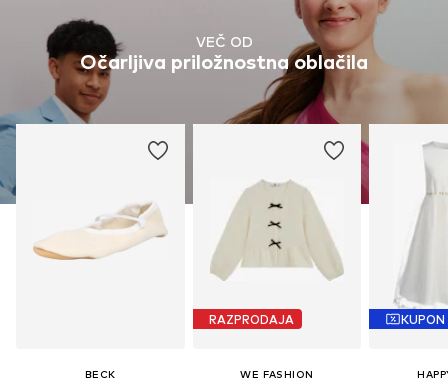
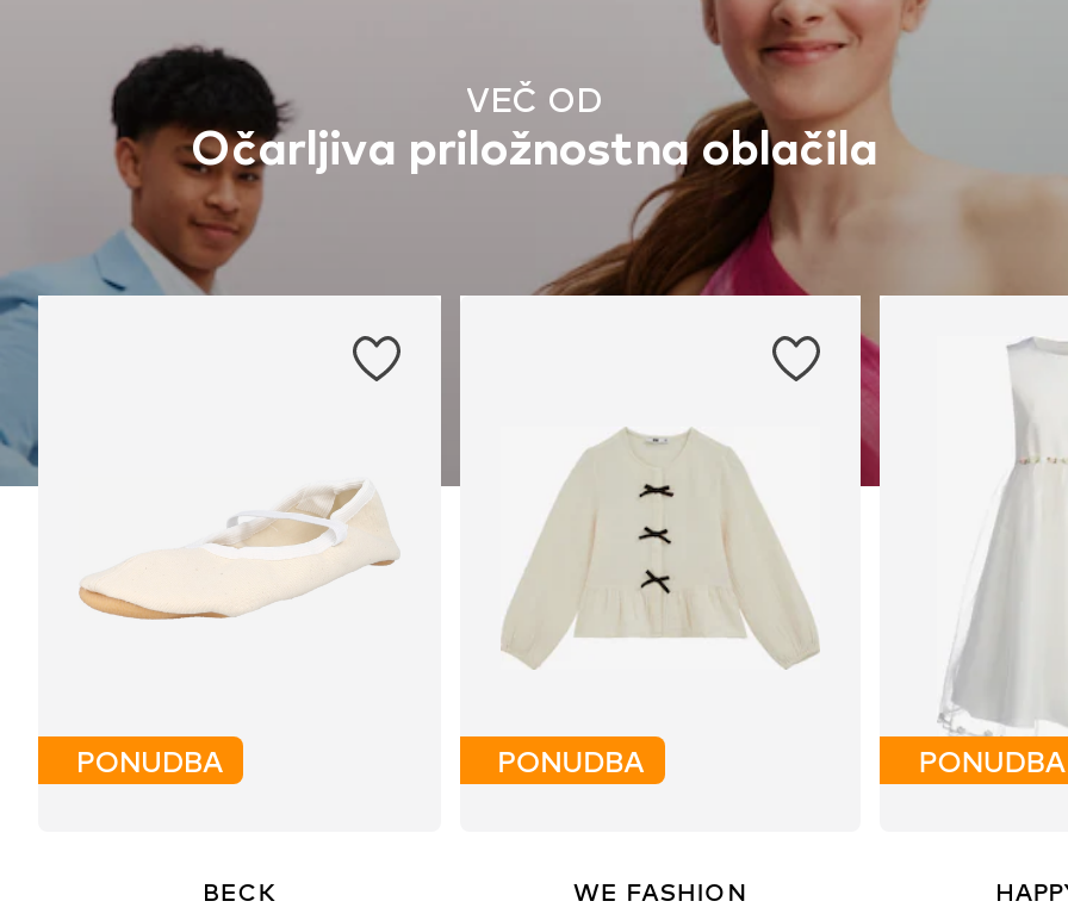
+ PONUDBA

- RAZPRODAJA
+ PONUDBA

- KUPON
+ PONUDBA
